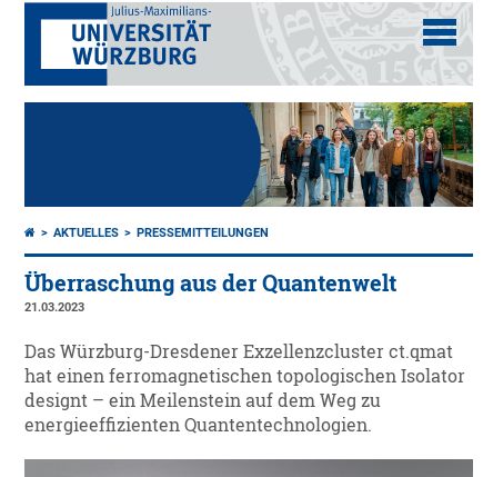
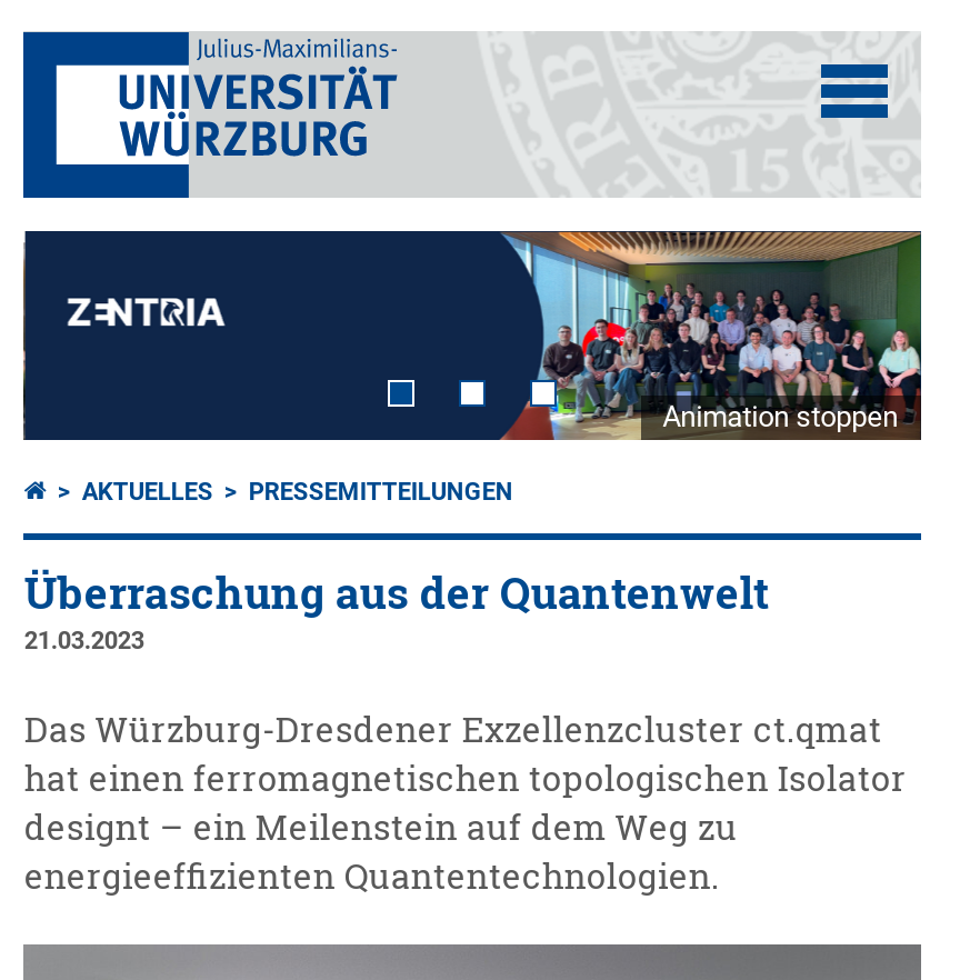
+ Animation stoppen

- [image]
+ [image]
